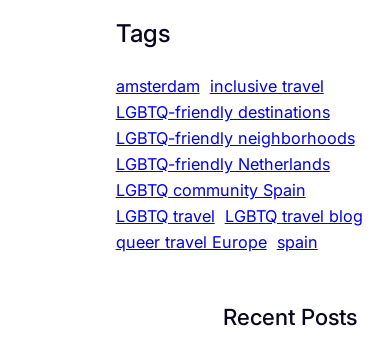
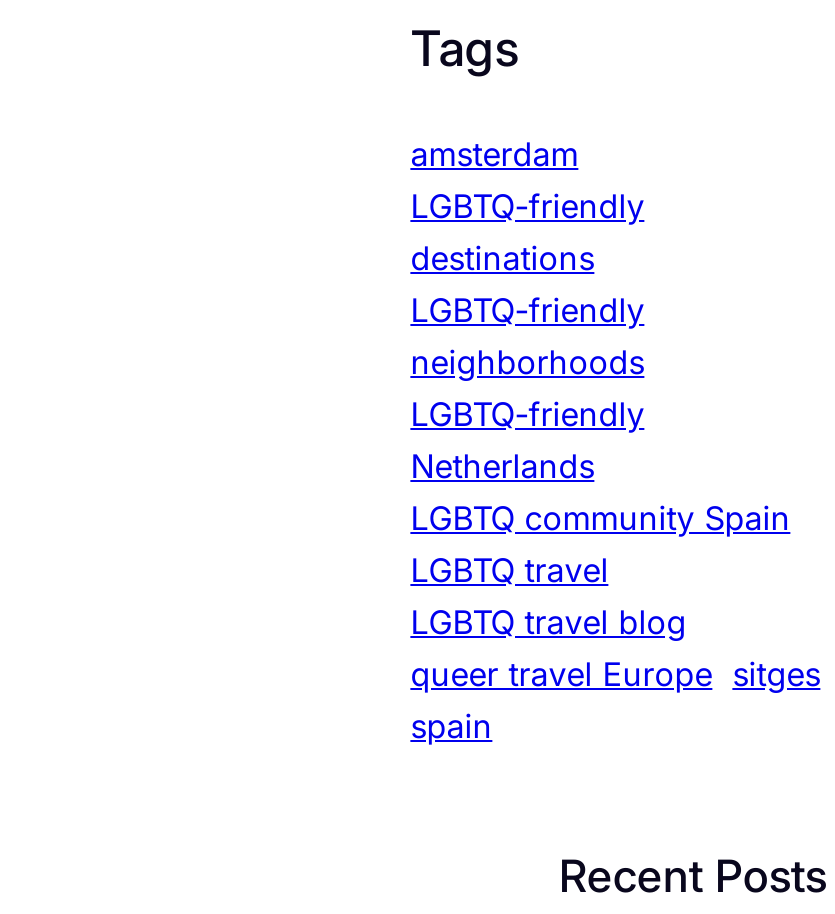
- amsterdam inclusive travel
- LGBTQ-friendly destinations
- LGBTQ-friendly neighborhoods
- LGBTQ-friendly Netherlands
+ amsterdam
+ LGBTQ-friendly
+ destinations
+ LGBTQ-friendly
+ neighborhoods
+ LGBTQ-friendly
+ Netherlands

- LGBTQ travel LGBTQ travel blog
- queer travel Europe spain
+ LGBTQ travel
+ LGBTQ travel blog
+ queer travel Europe sitges
+ spain
